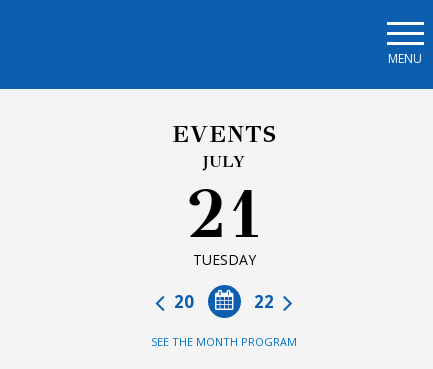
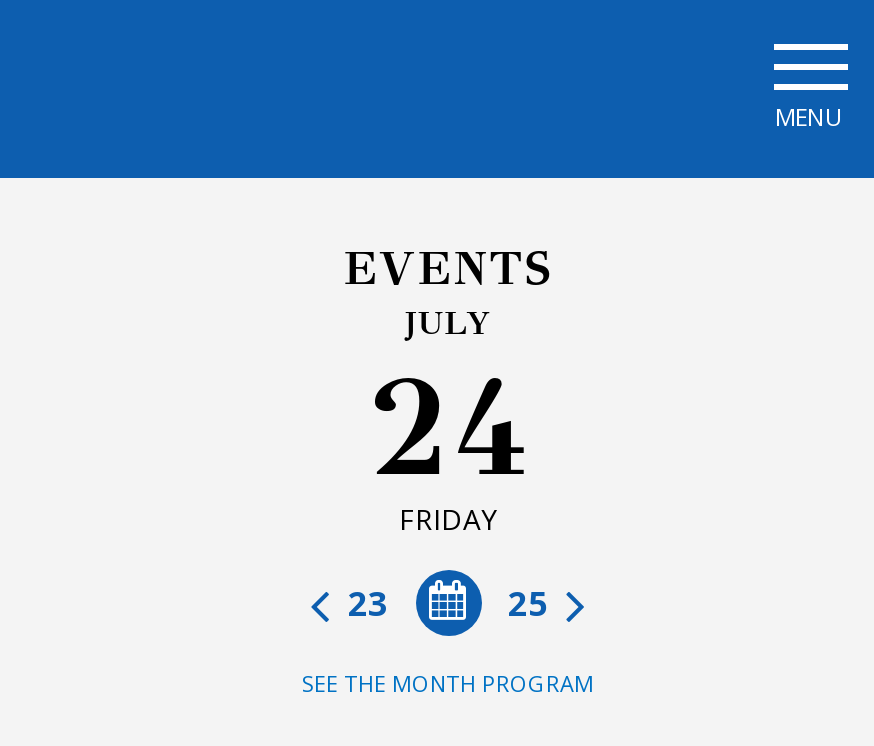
- 21
- TUESDAY
+ 24
+ FRIDAY

- 22
- 20
+ 25
+ 23
